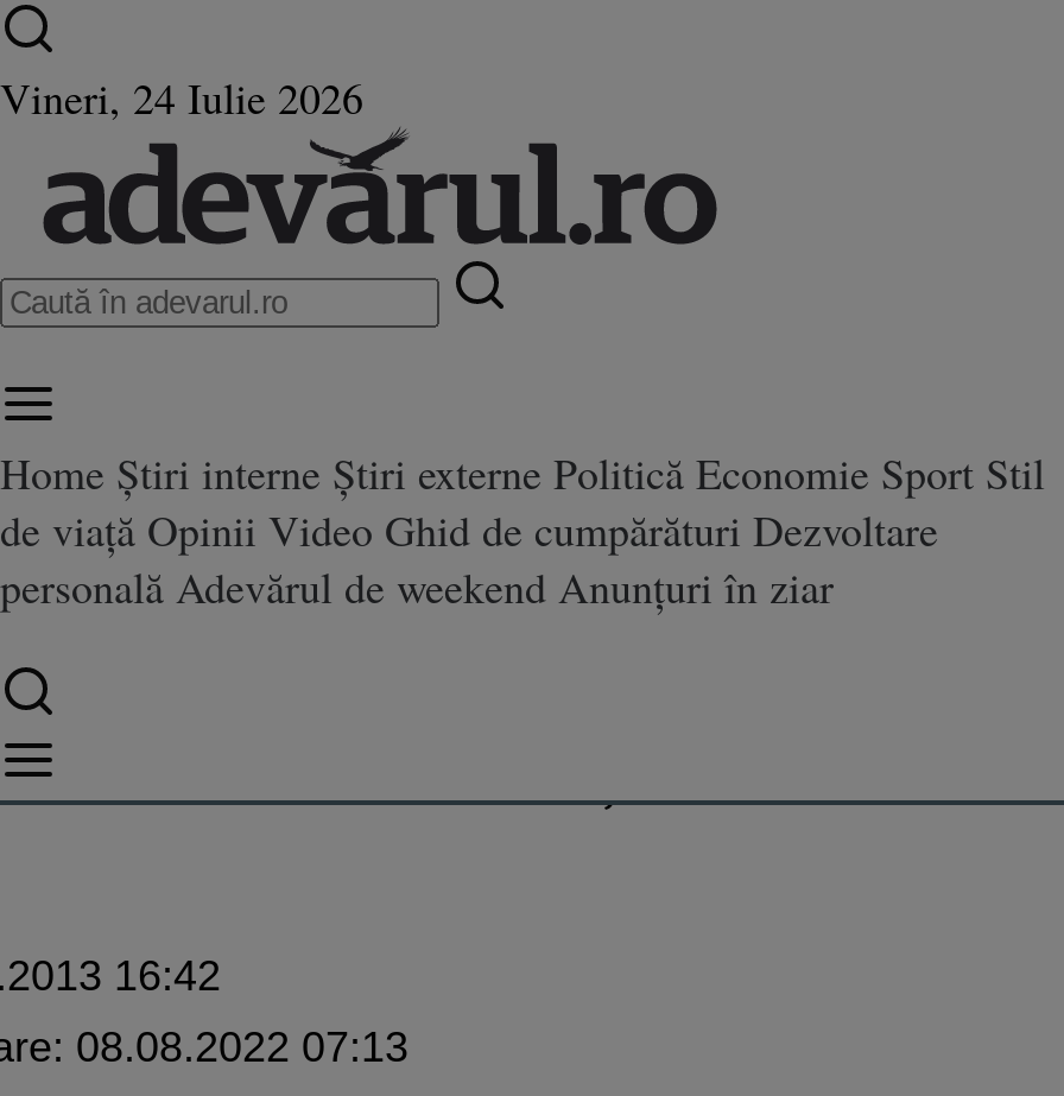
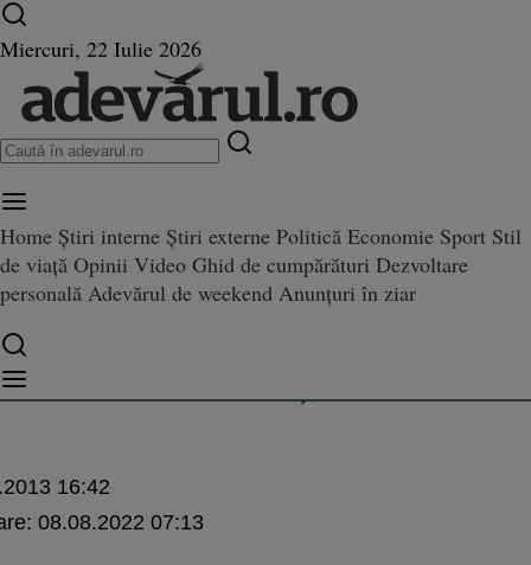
- Vineri, 24 Iulie 2026
+ Miercuri, 22 Iulie 2026
